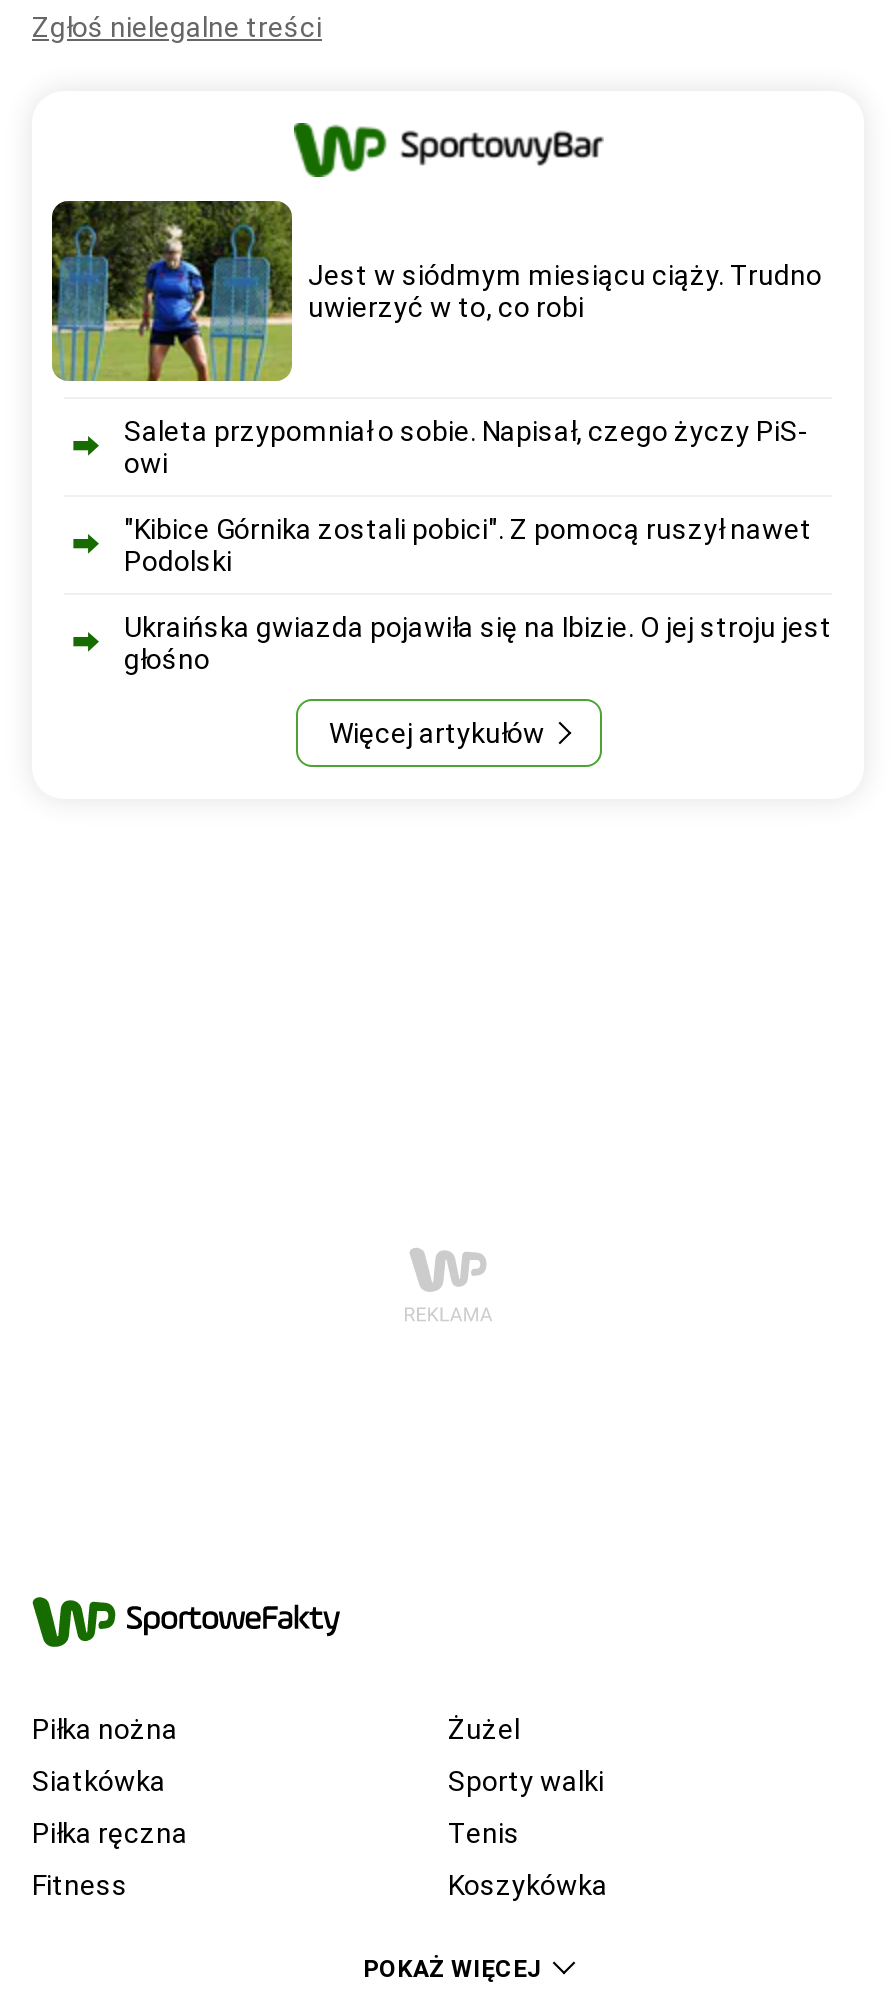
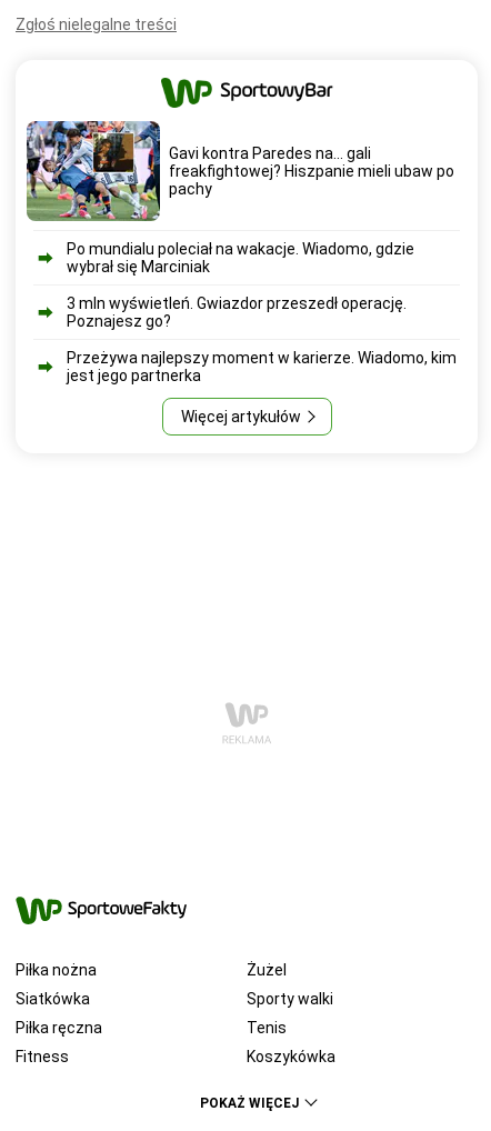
- [image]
- Jest w siódmym miesiącu ciąży. Trudno
- uwierzyć w to, co robi
+ [image]
+ Gavi kontra Paredes na... gali
+ freakfightowej? Hiszpanie mieli ubaw po
+ pachy

- Saleta przypomniał o sobie. Napisał, czego życzy PiS-
- owi
+ Po mundialu poleciał na wakacje. Wiadomo, gdzie
+ wybrał się Marciniak

- "Kibice Górnika zostali pobici". Z pomocą ruszył nawet
- Podolski
+ 3 mln wyświetleń. Gwiazdor przeszedł operację.
+ Poznajesz go?

- Ukraińska gwiazda pojawiła się na Ibizie. O jej stroju jest
- głośno
+ Przeżywa najlepszy moment w karierze. Wiadomo, kim
+ jest jego partnerka
